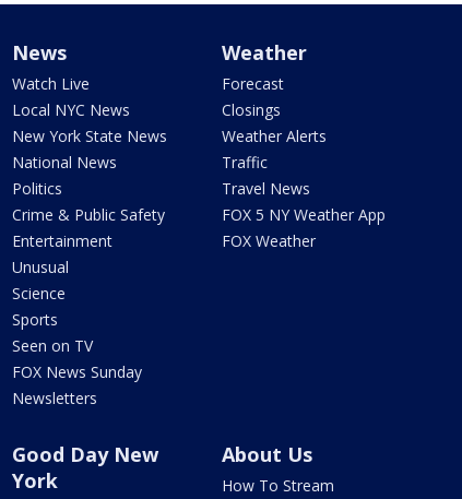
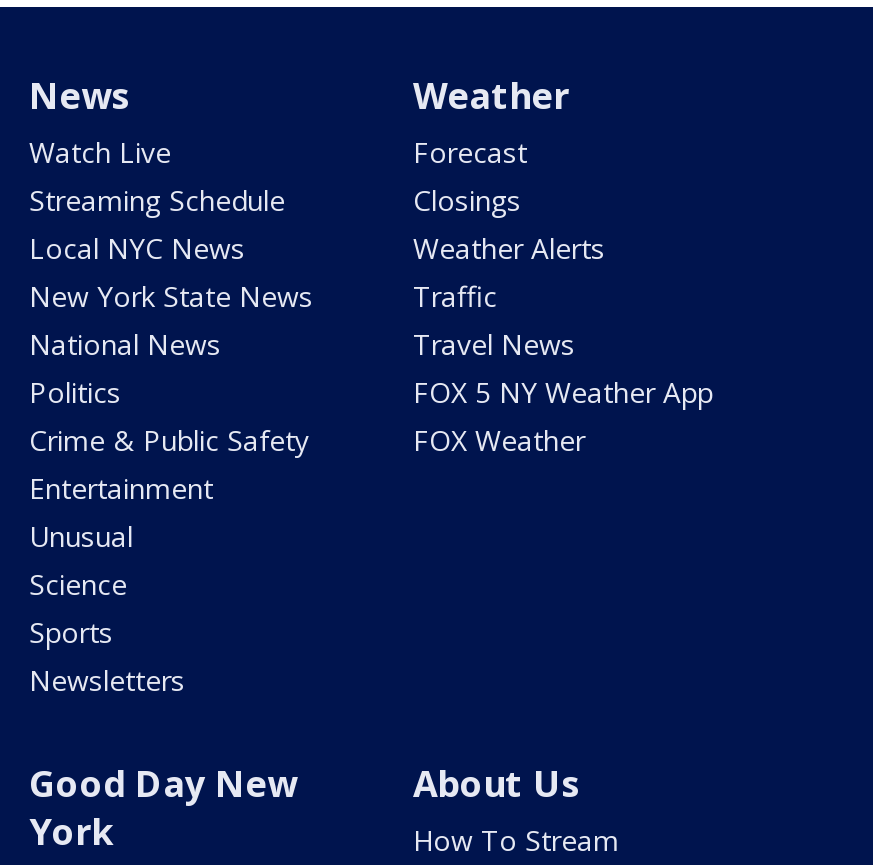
moved down: Local NYC News | New York State News | National News | ... | Science | Sports

+ Streaming Schedule

- Seen on TV
- FOX News Sunday
